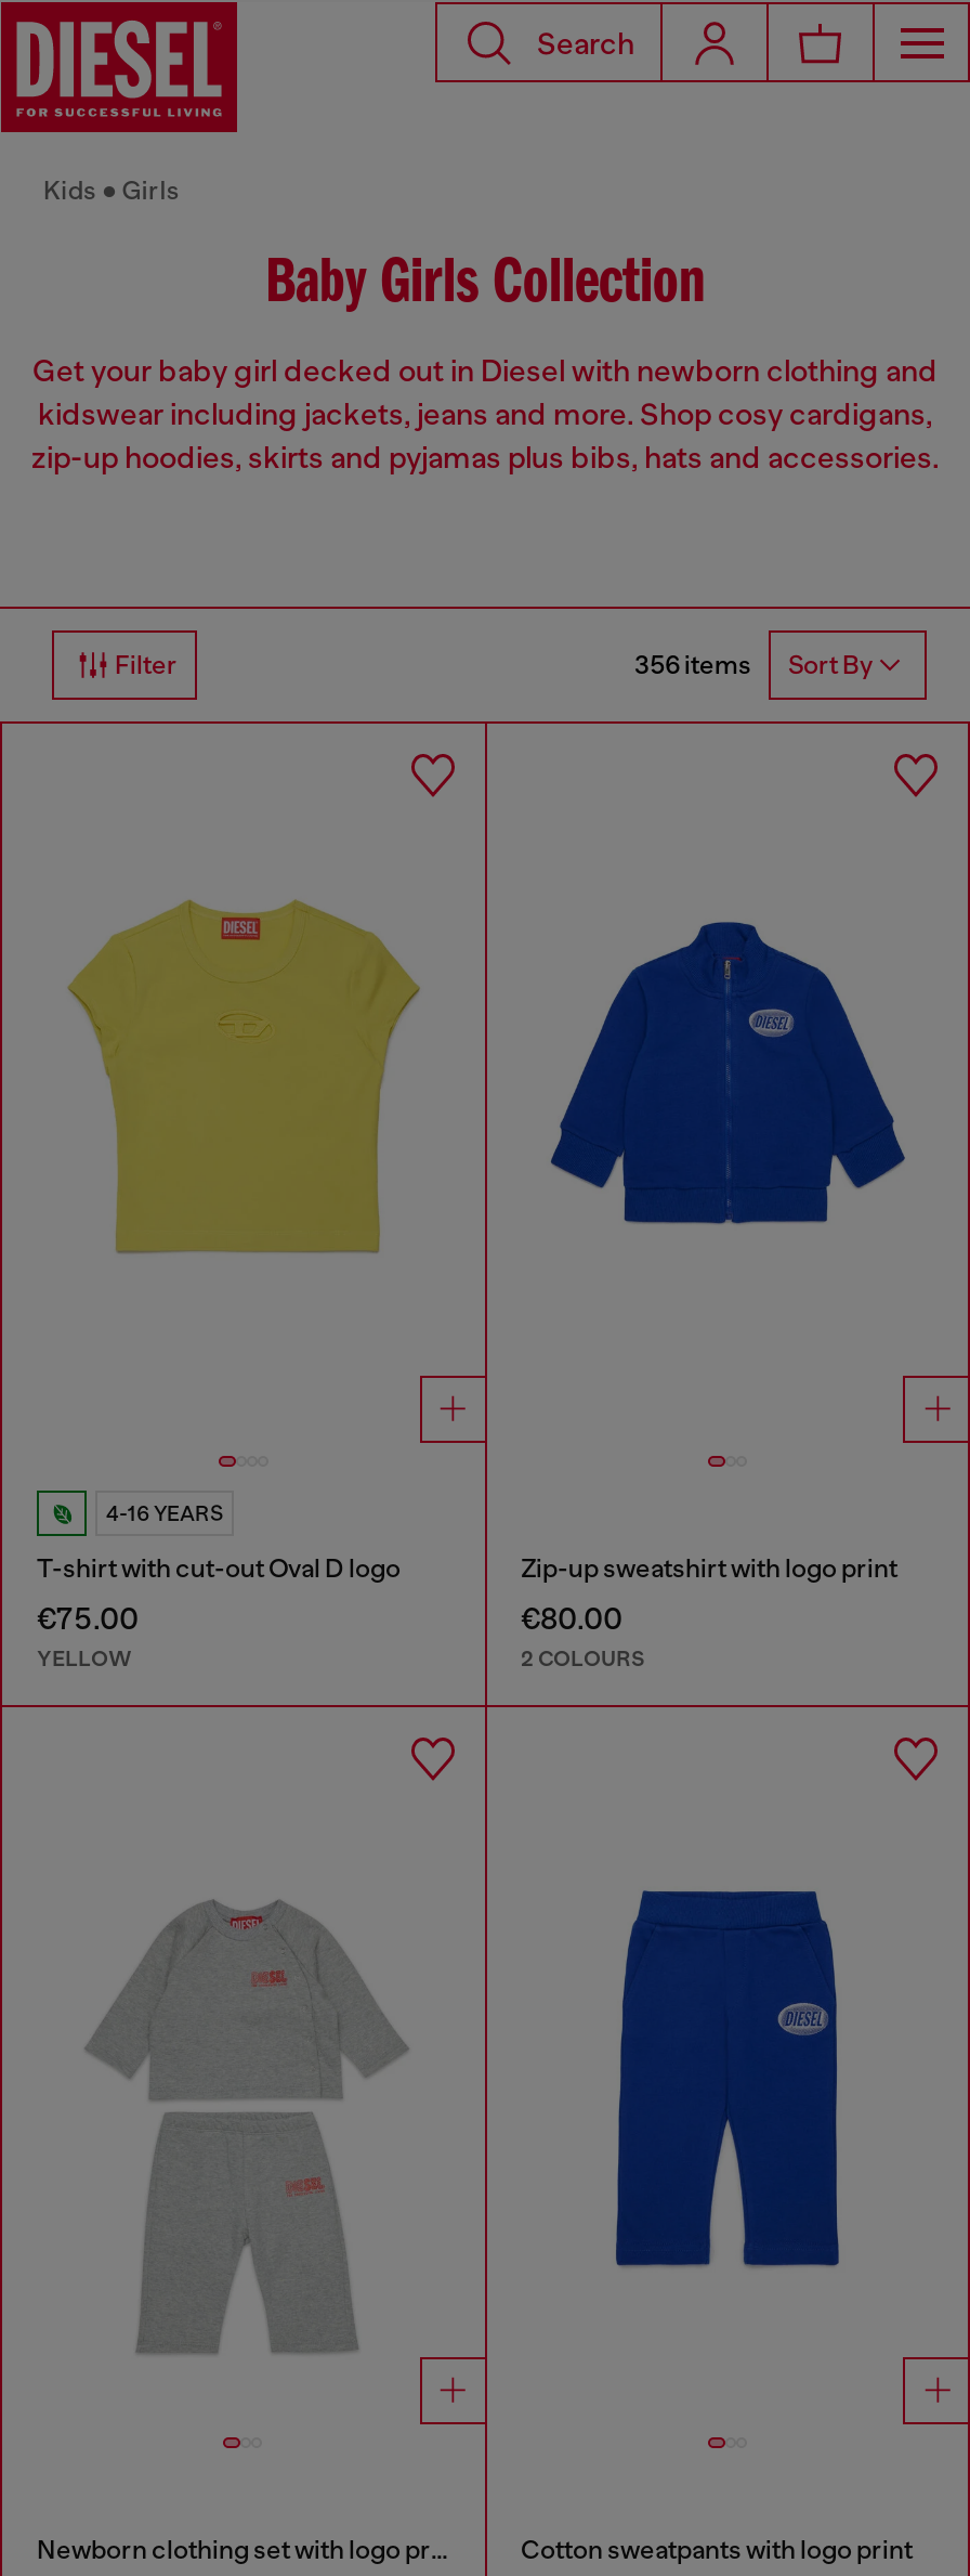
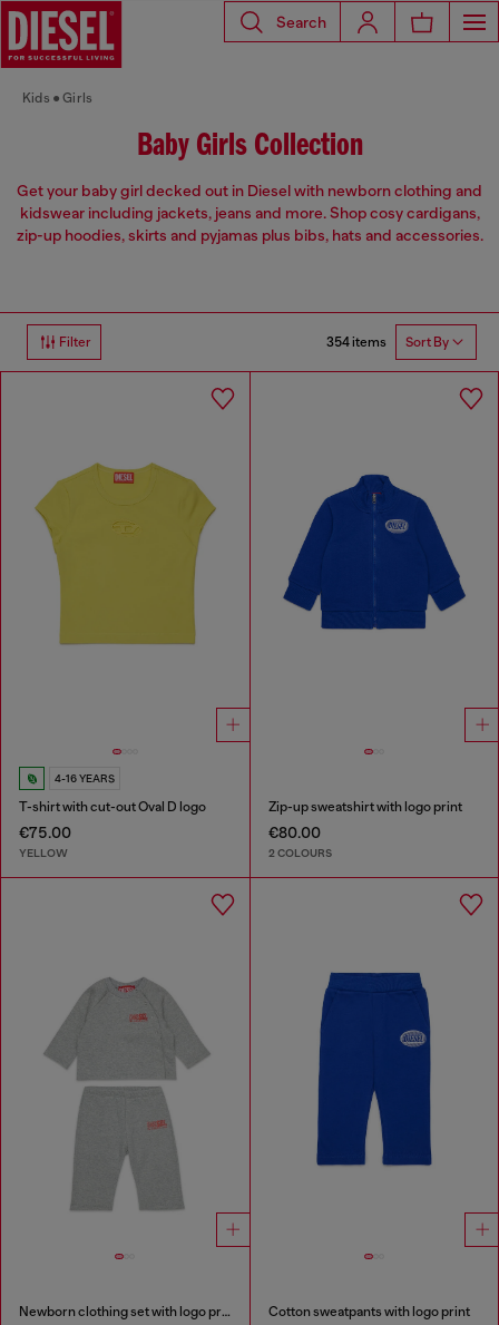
- 356 items Sort By
+ 354 items Sort By
